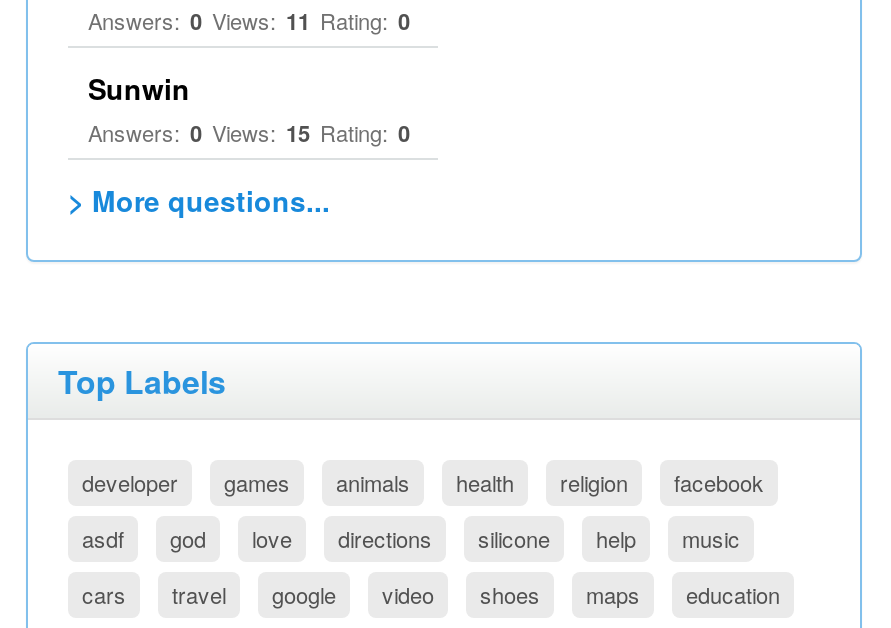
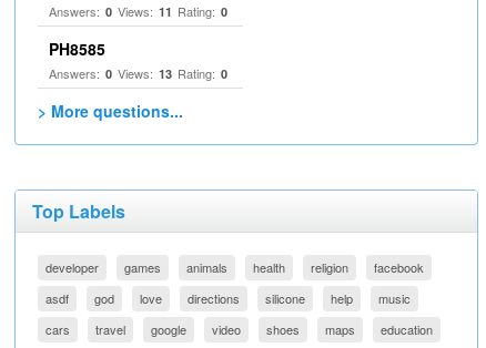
- Sunwin
- Answers: 0 Views: 15 Rating: 0
+ PH8585
+ Answers: 0 Views: 13 Rating: 0
